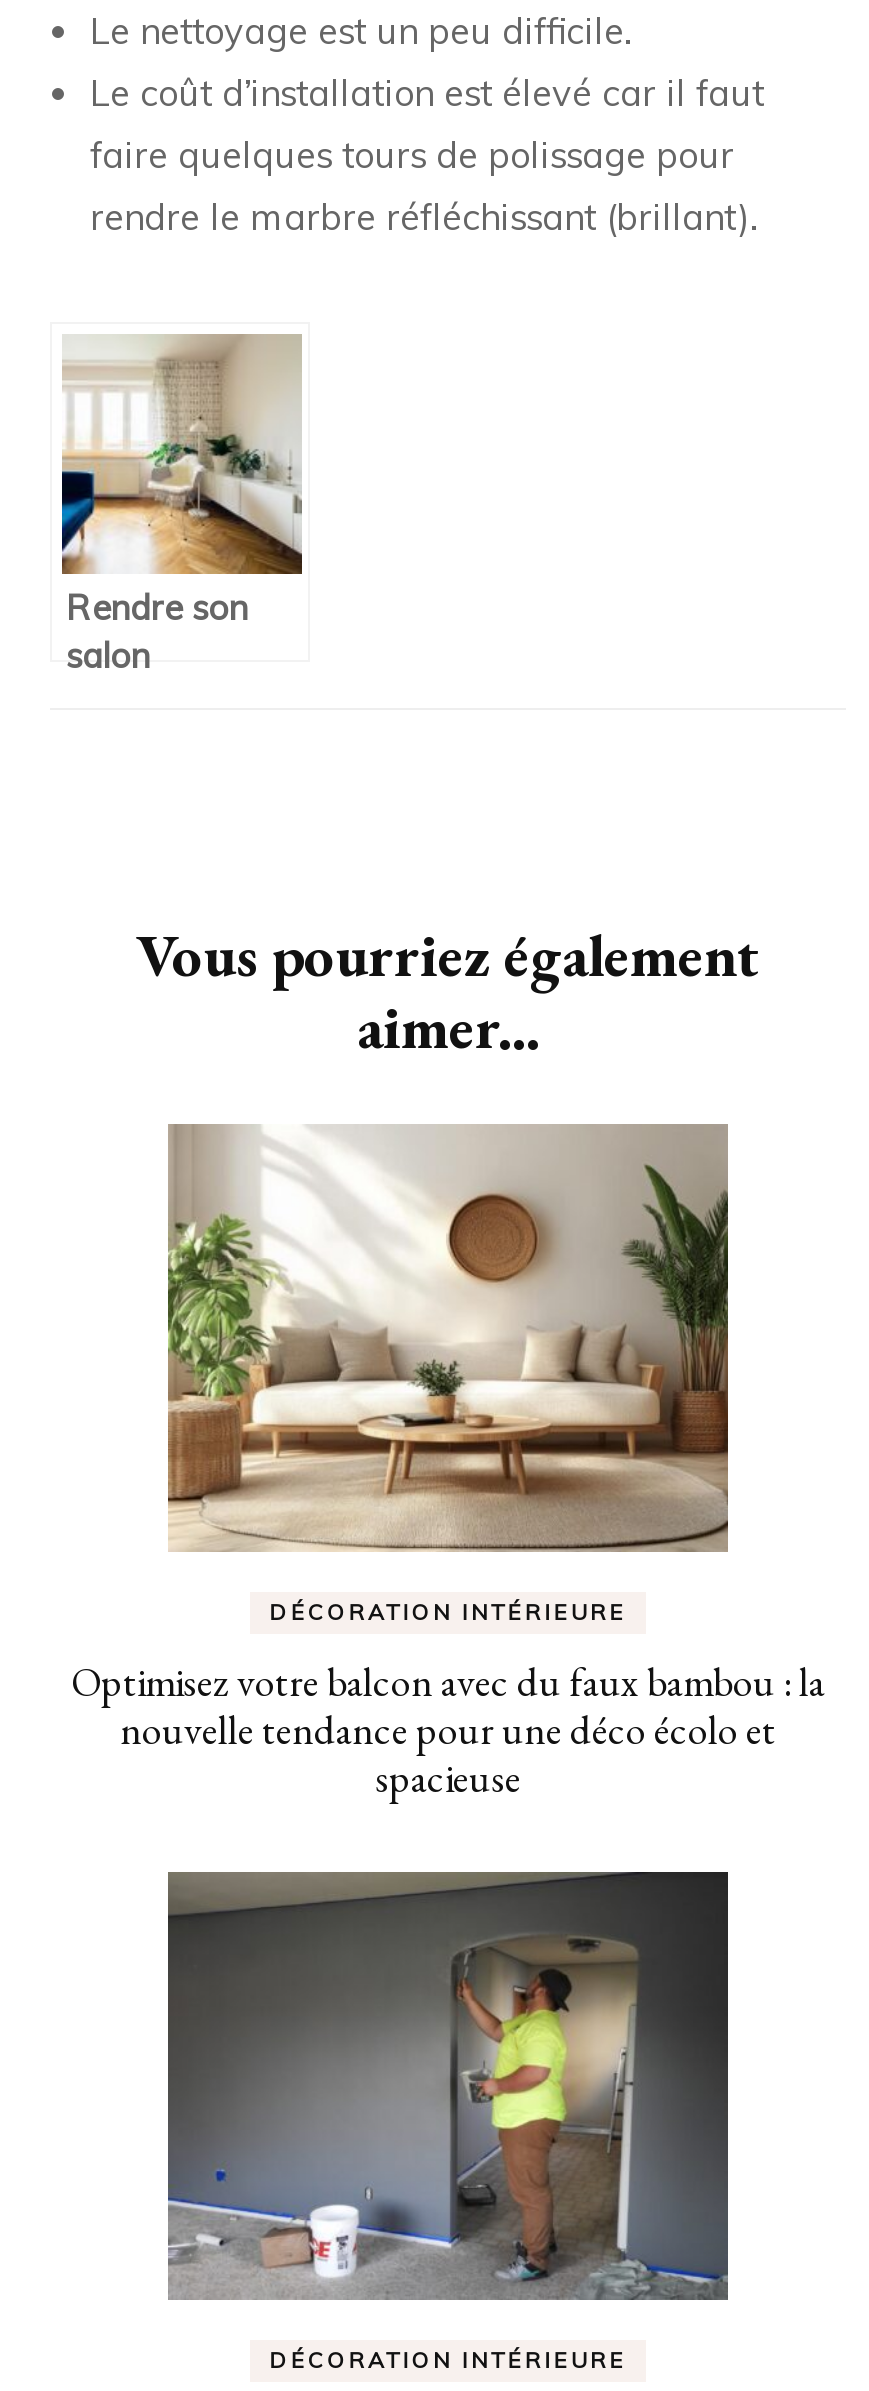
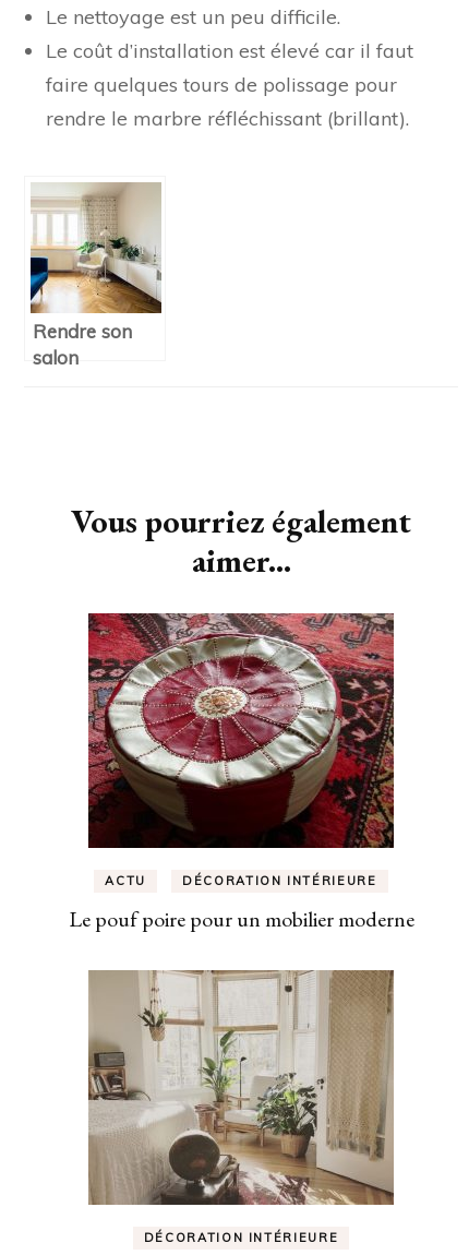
- [image]
+ [image]

+ ACTU

- Optimisez votre balcon avec du faux bambou : la
- nouvelle tendance pour une déco écolo et
- spacieuse
+ Le pouf poire pour un mobilier moderne

- [image]
+ [image]
